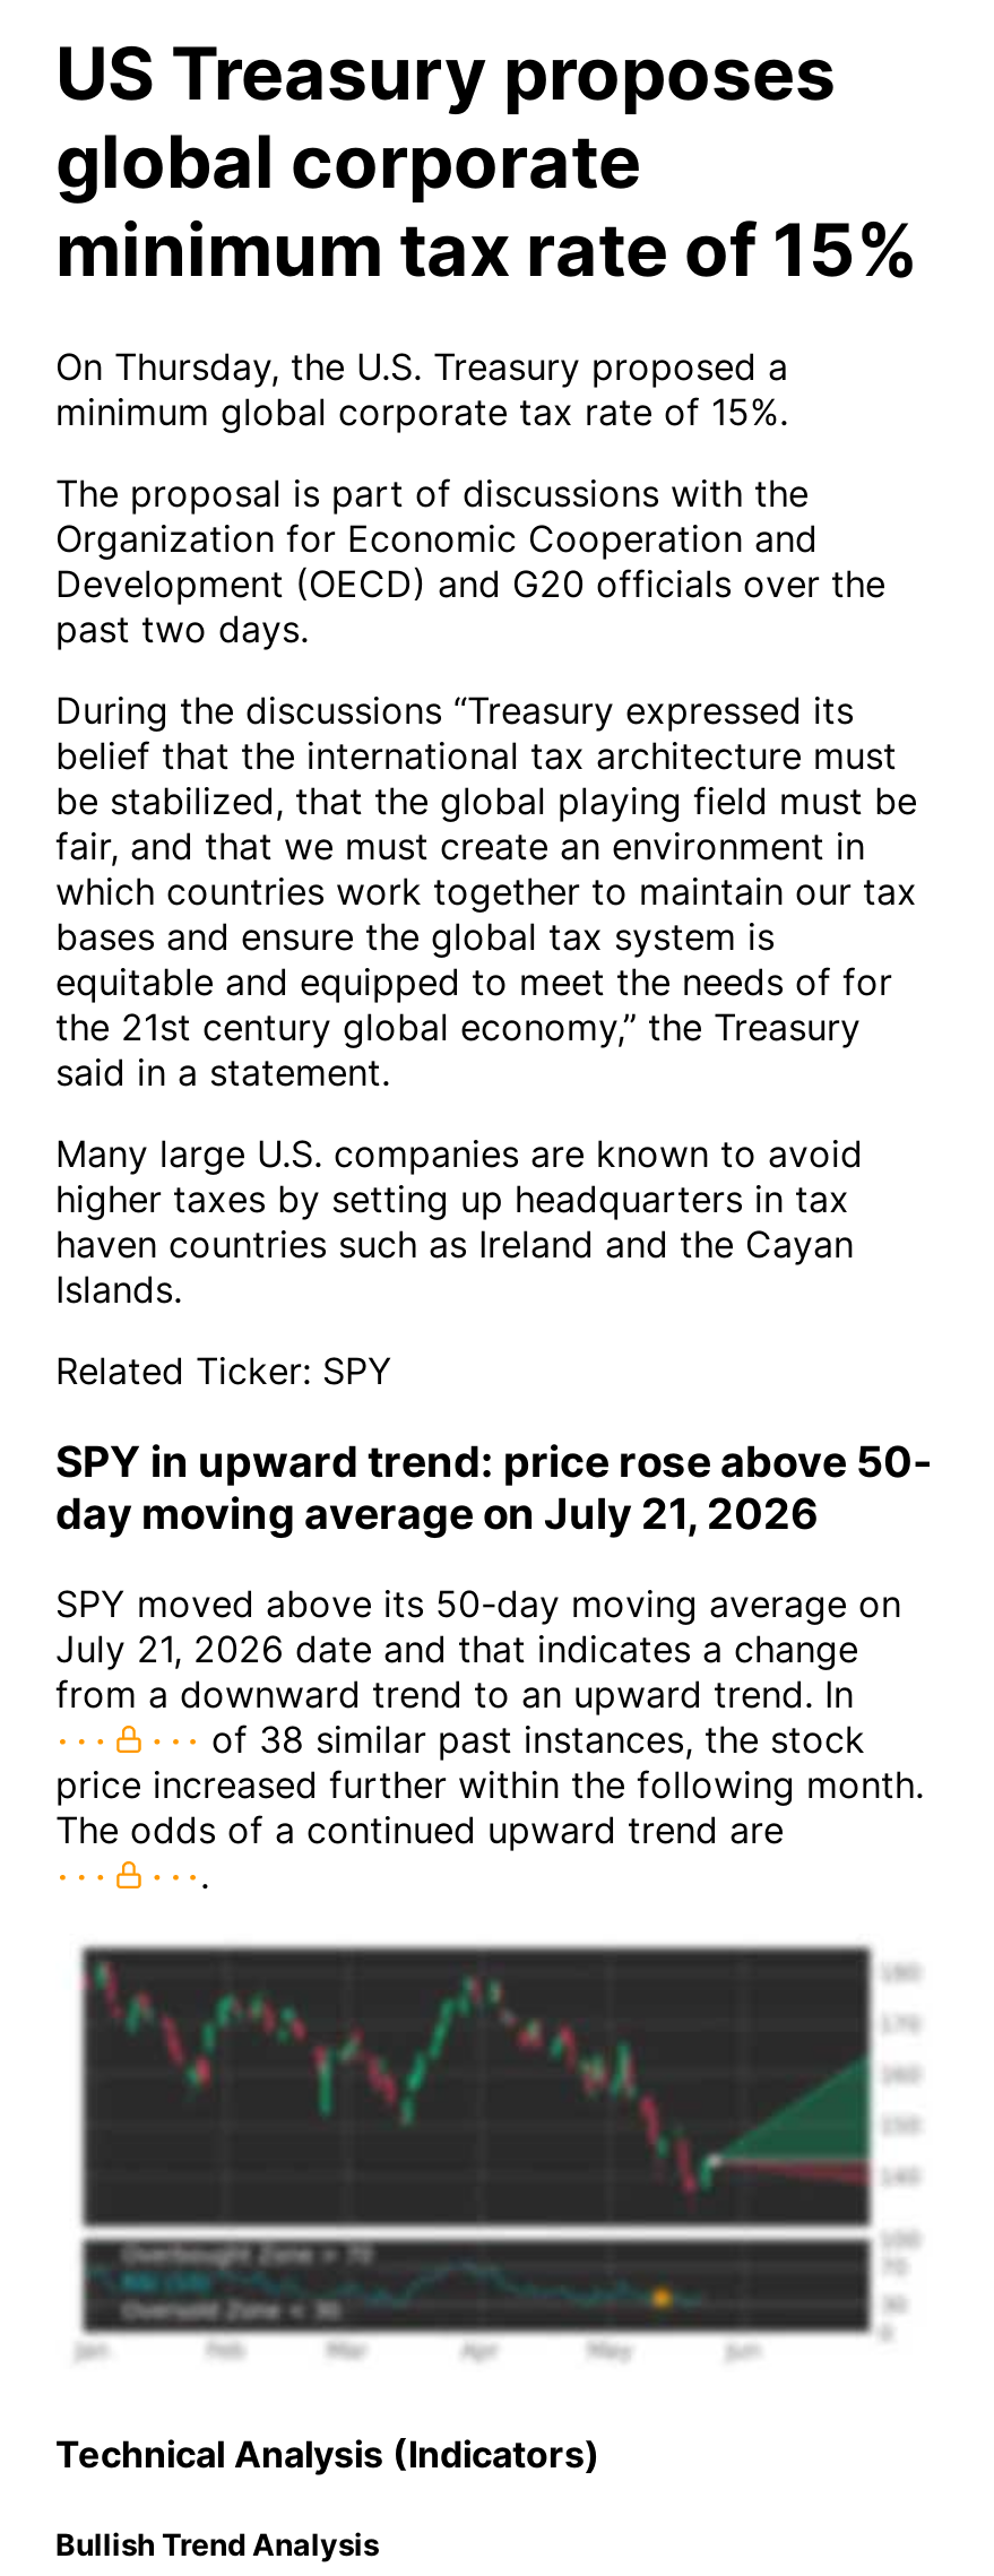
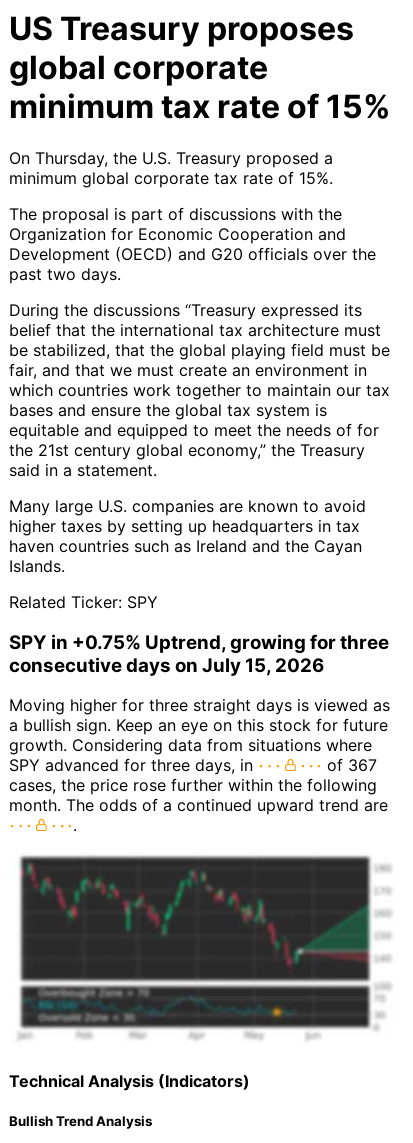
- SPY in upward trend: price rose above 50-
- day moving average on July 21, 2026
+ SPY in +0.75% Uptrend, growing for three
+ consecutive days on July 15, 2026

- SPY moved above its 50-day moving average on
- July 21, 2026 date and that indicates a change
- from a downward trend to an upward trend. In
- of 38 similar past instances, the stock
- price increased further within the following month.
- The odds of a continued upward trend are
+ Moving higher for three straight days is viewed as
+ a bullish sign. Keep an eye on this stock for future
+ growth. Considering data from situations where
+ SPY advanced for three days, in
+ of 367
+ cases, the price rose further within the following
+ month. The odds of a continued upward trend are
